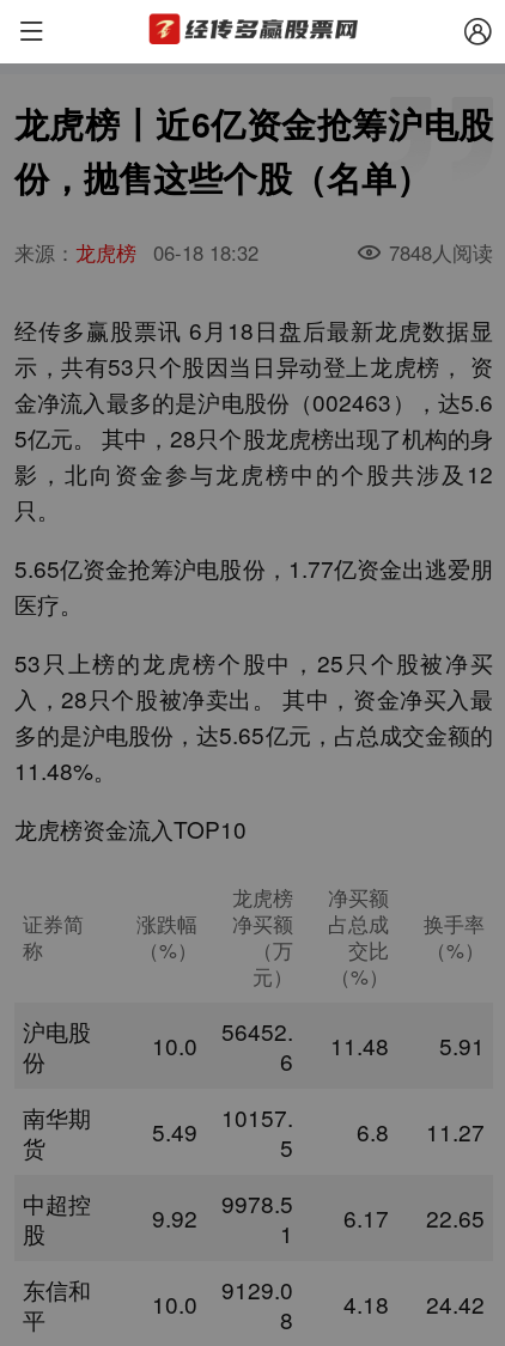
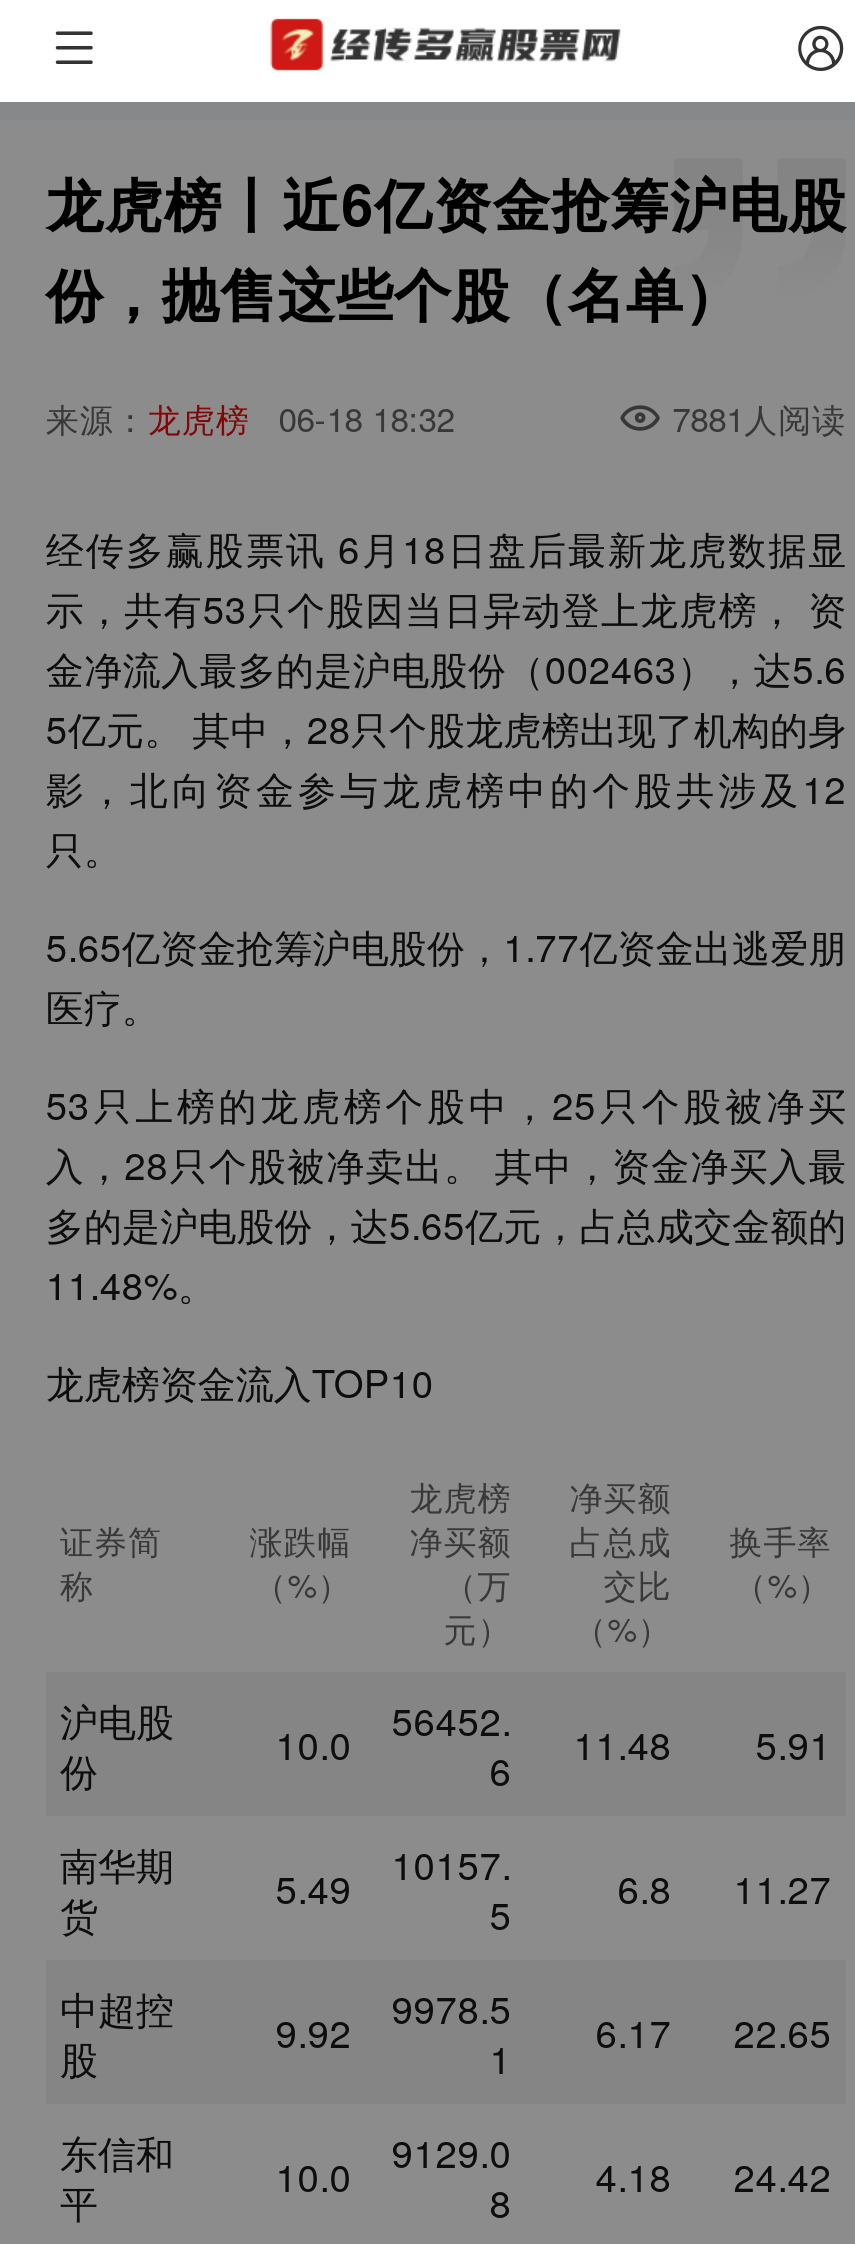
- 7848人阅读
+ 7881人阅读
